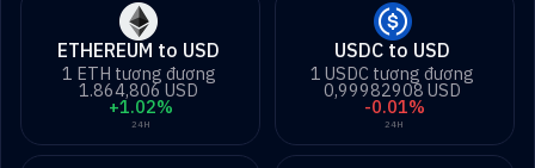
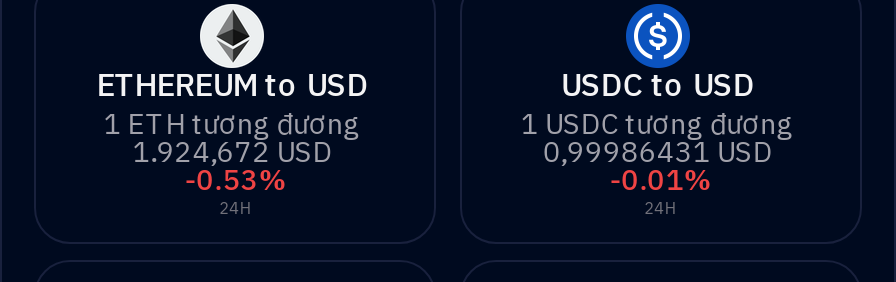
- 1.864,806 USD
+ 1.924,672 USD

- 0,99982908 USD
+ 0,99986431 USD

- +1.02%
+ -0.53%
